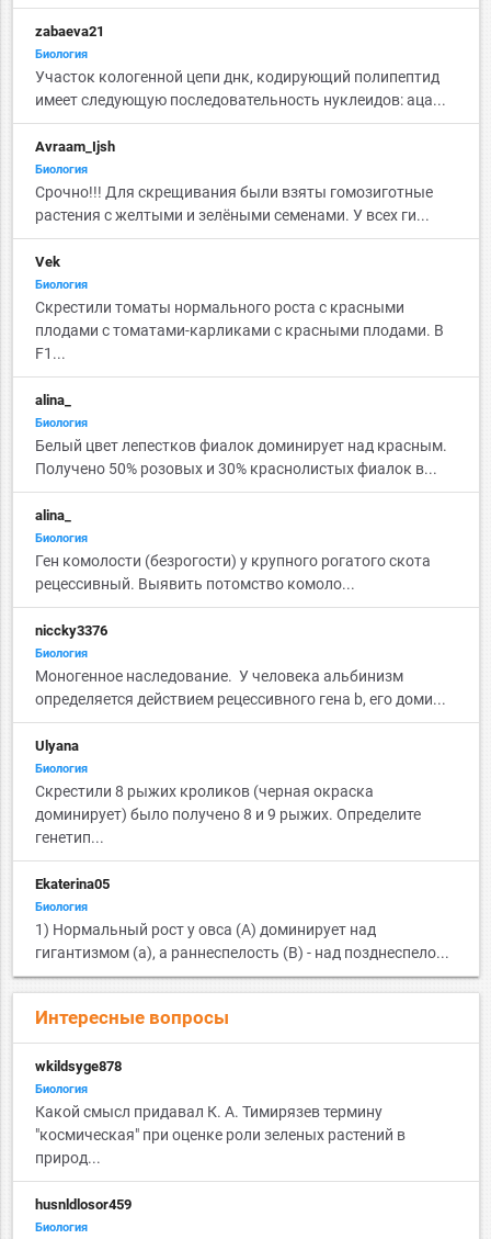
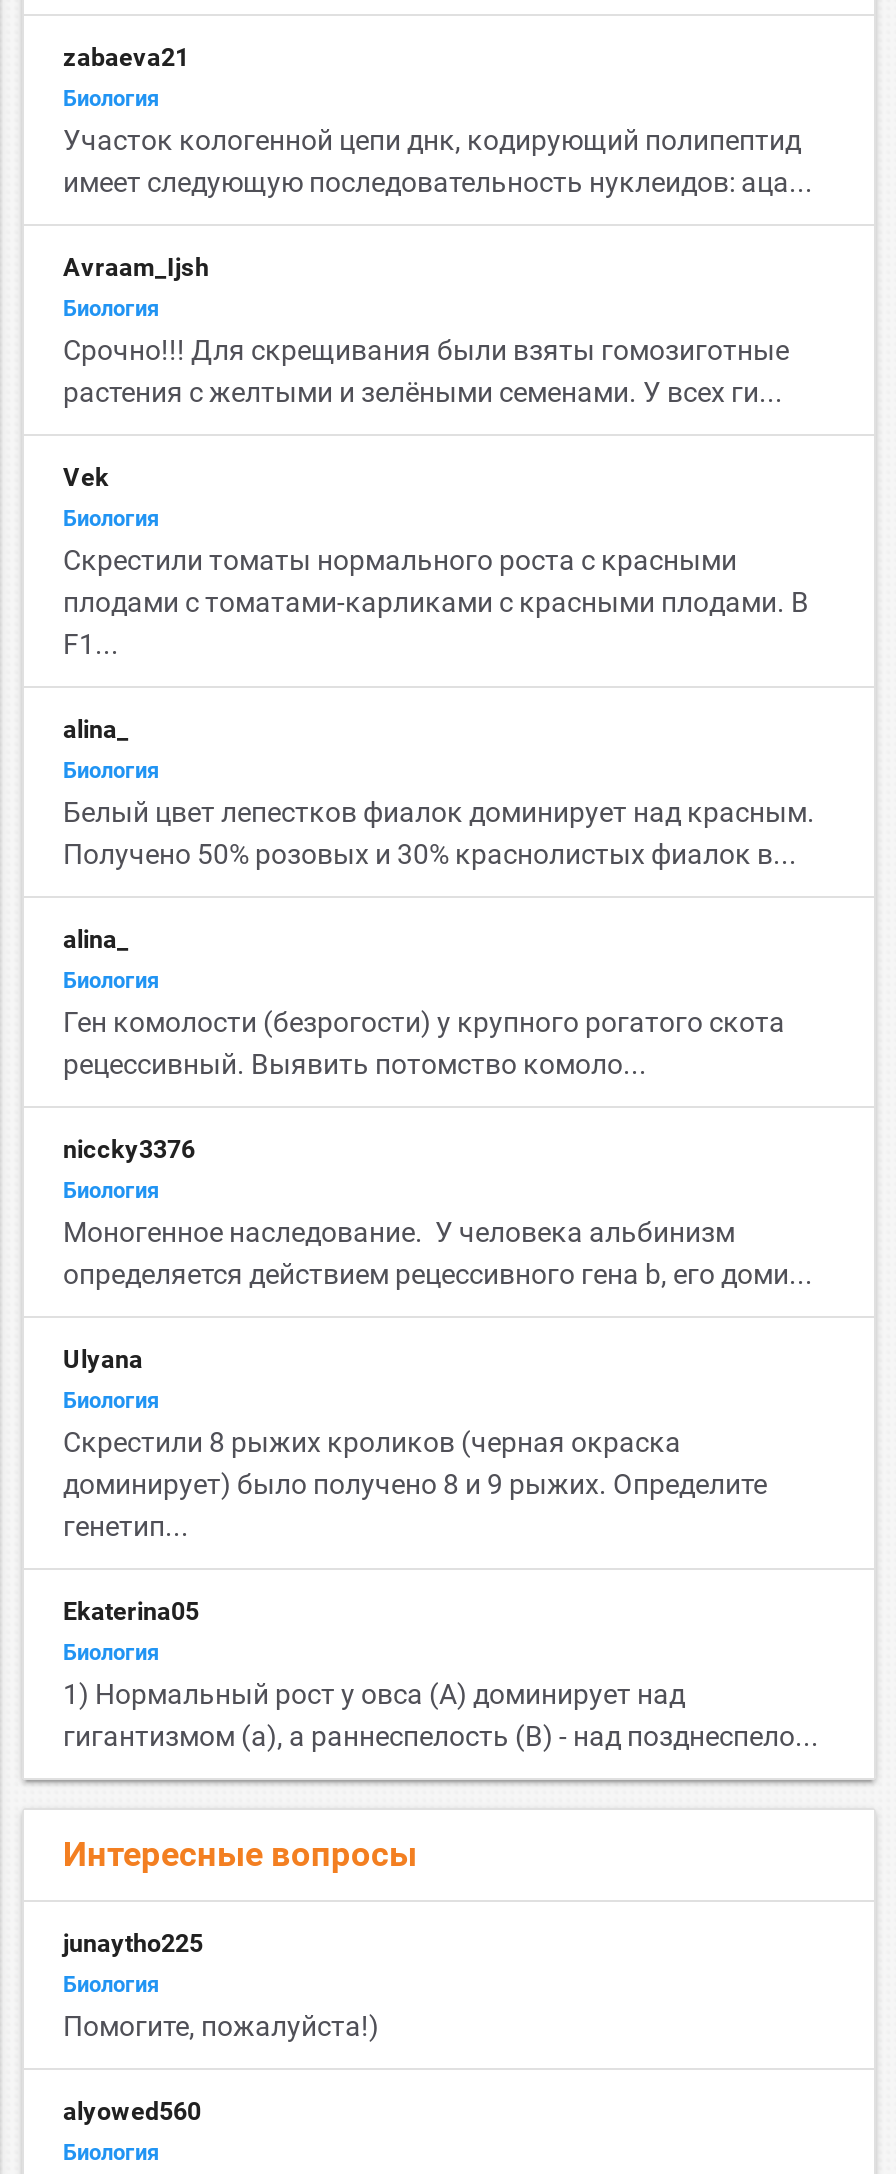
- wkildsyge878
+ junaytho225

- Какой смысл придавал К. А. Тимирязев термину
- "космическая" при оценке роли зеленых растений в
- природ...
+ Помогите, пожалуйста!)

- husnldlosor459
+ alyowed560
